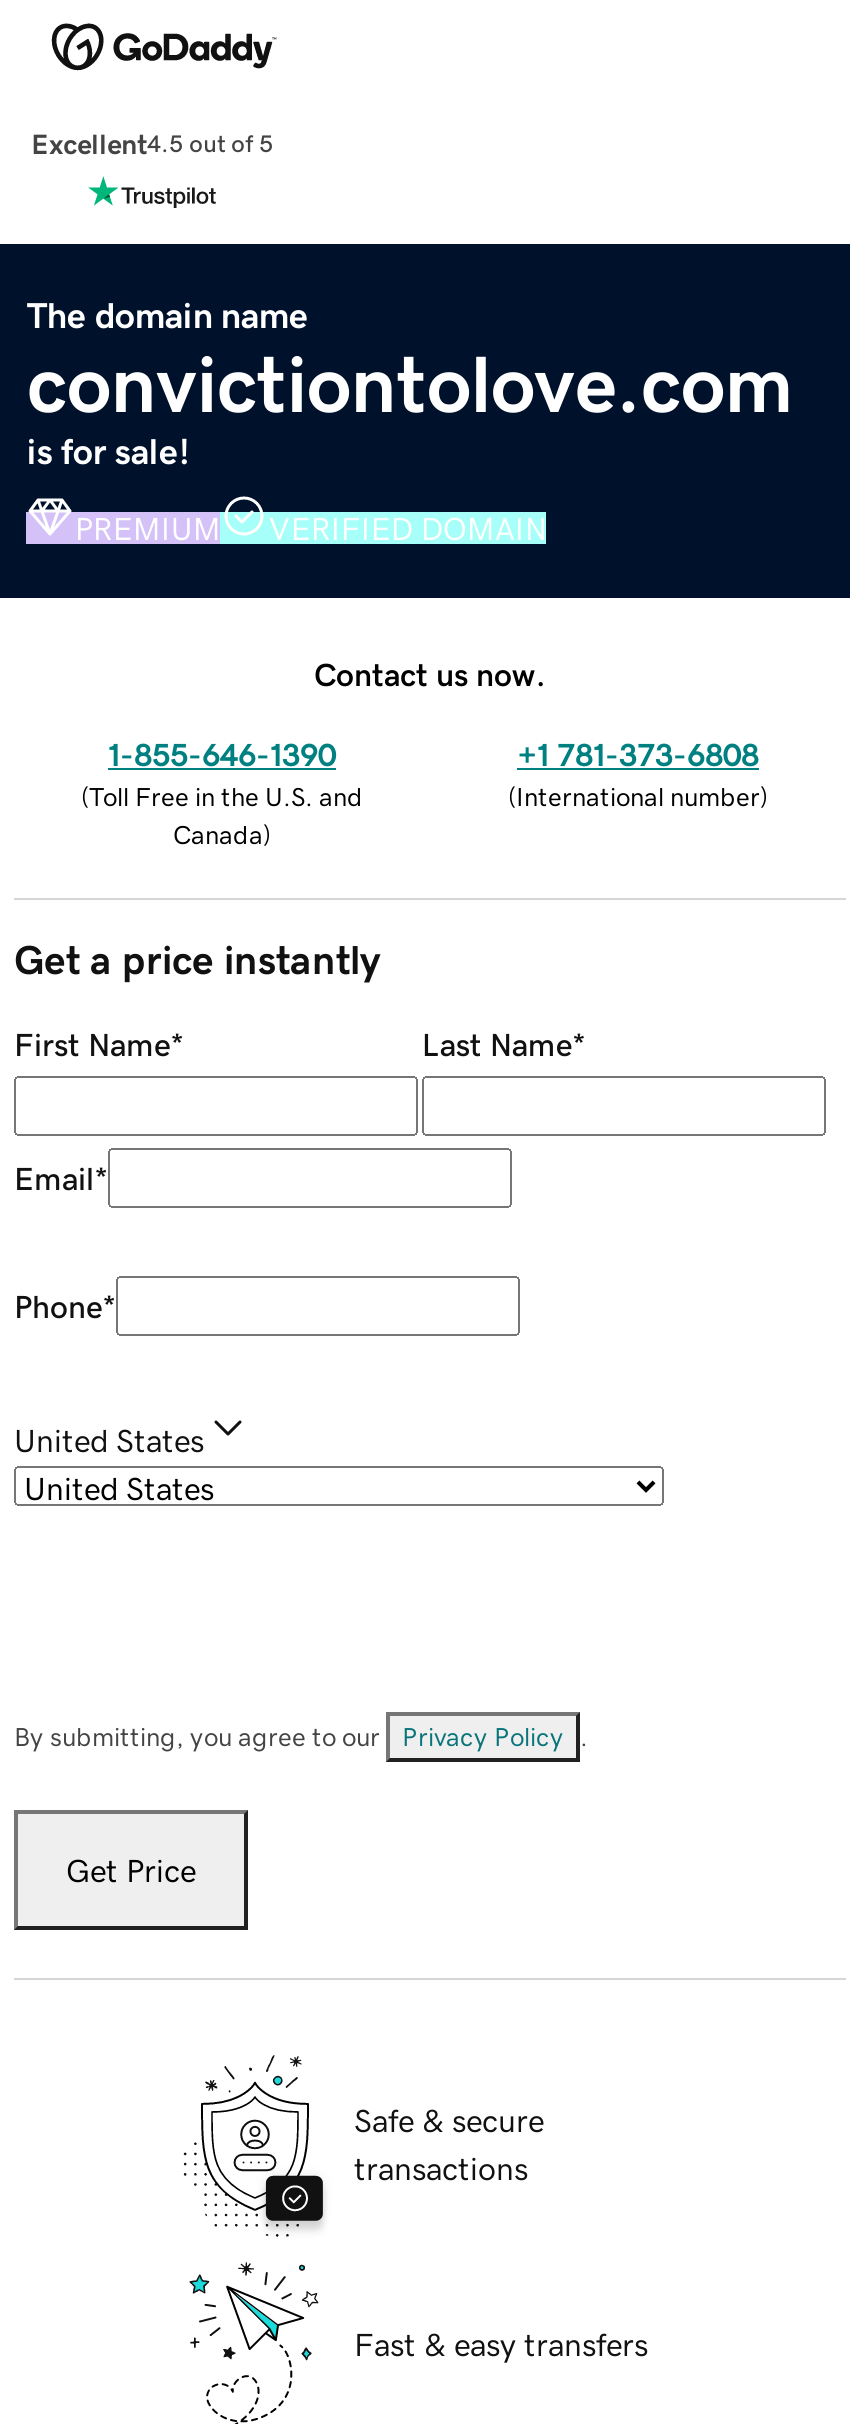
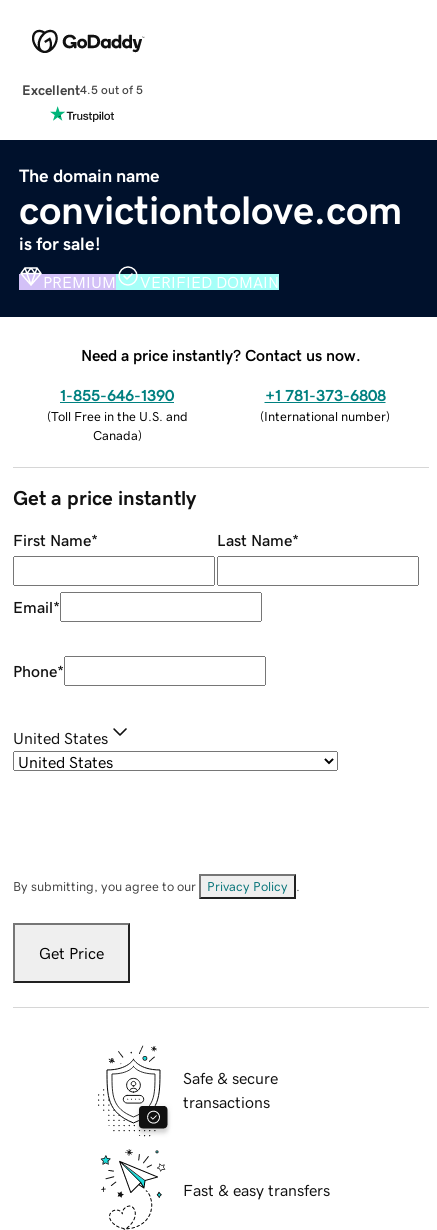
- Contact us now.
+ Need a price instantly? Contact us now.
